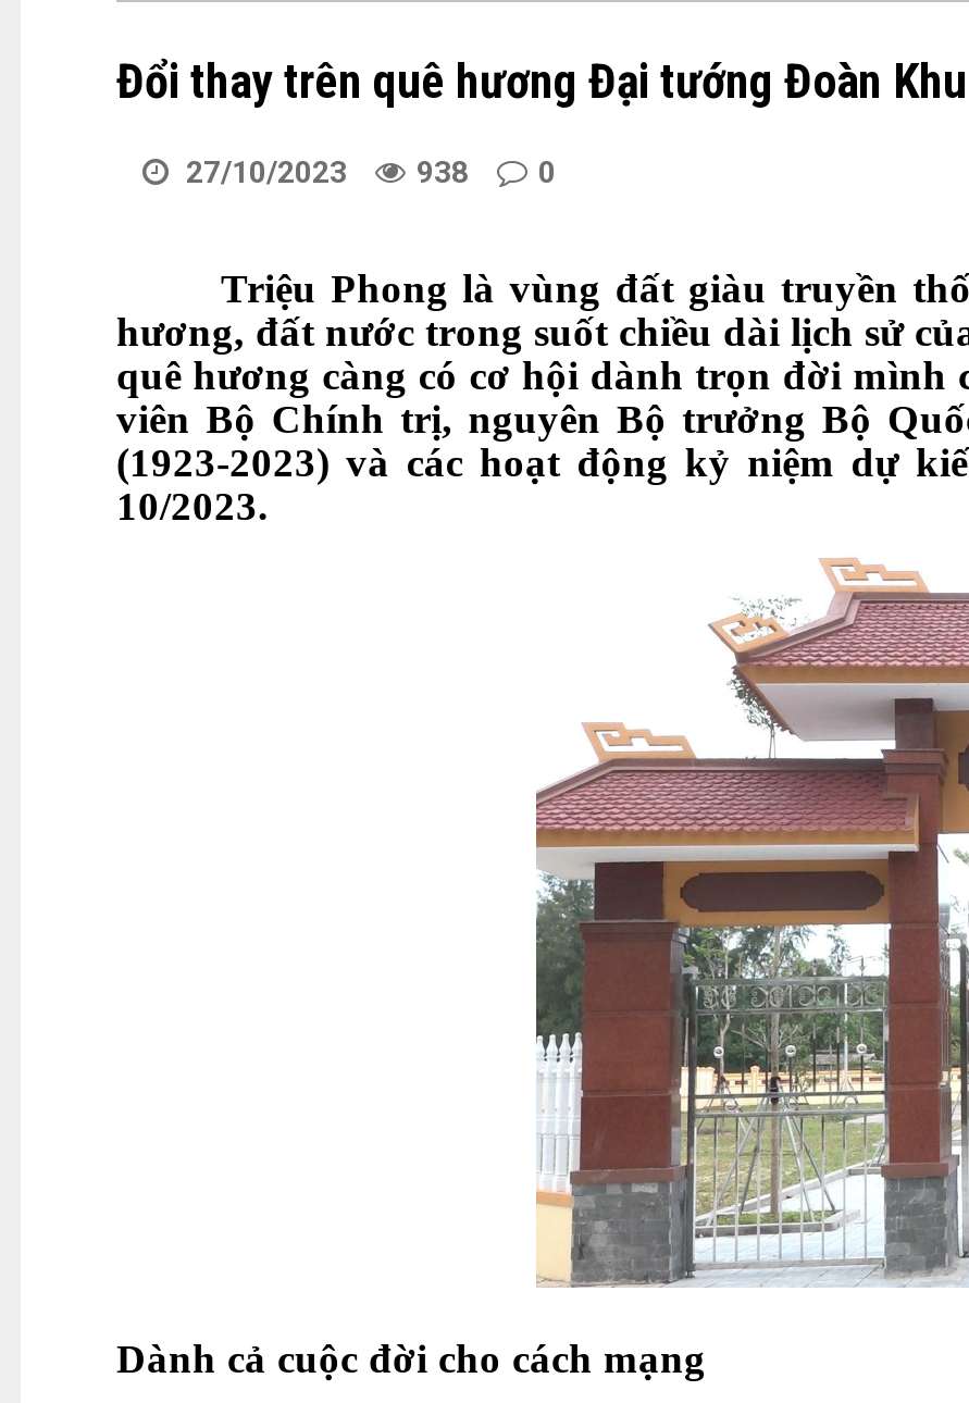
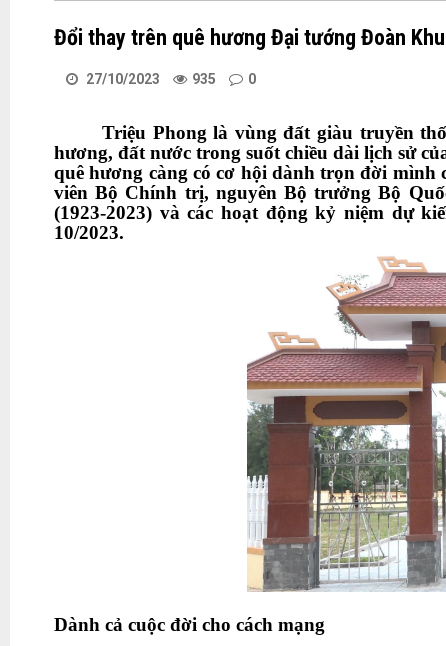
- 27/10/2023 938 0
+ 27/10/2023 935 0
